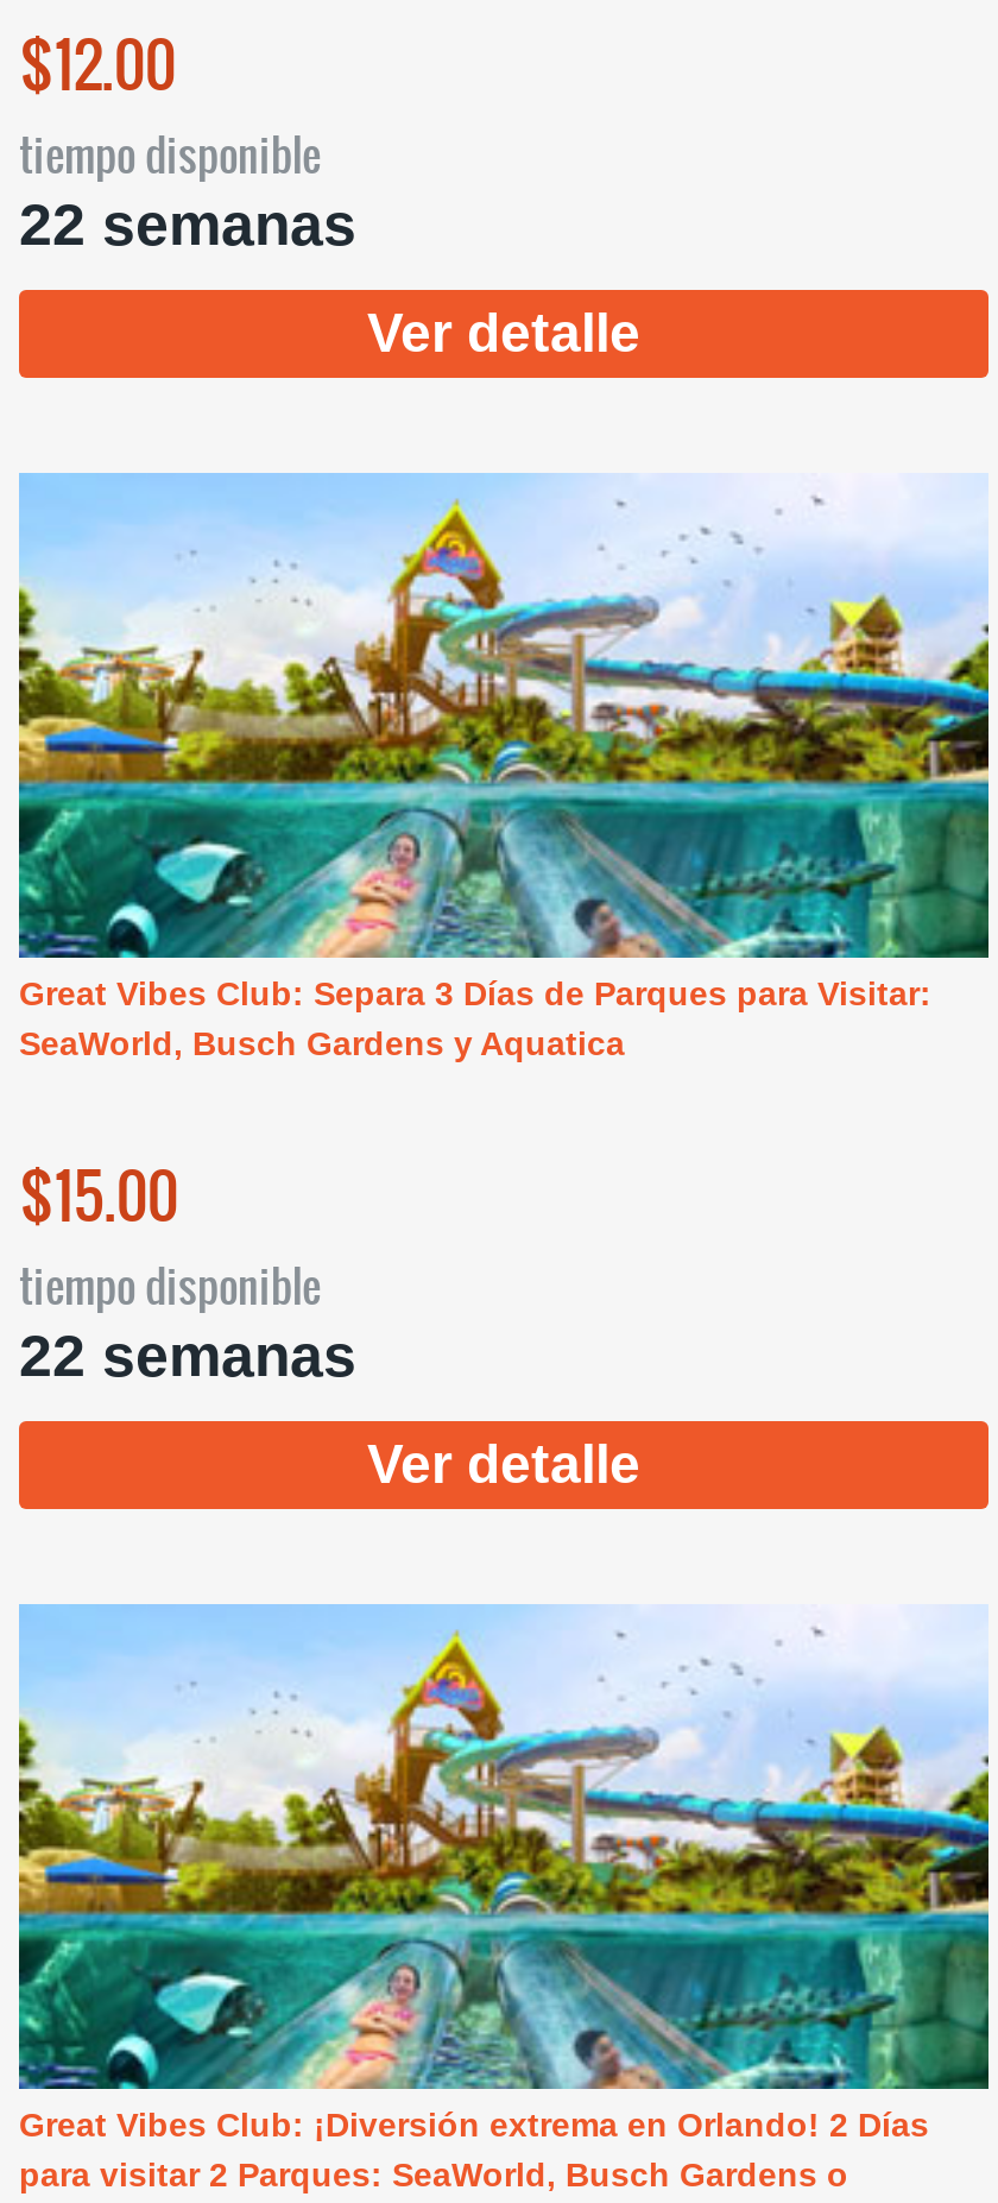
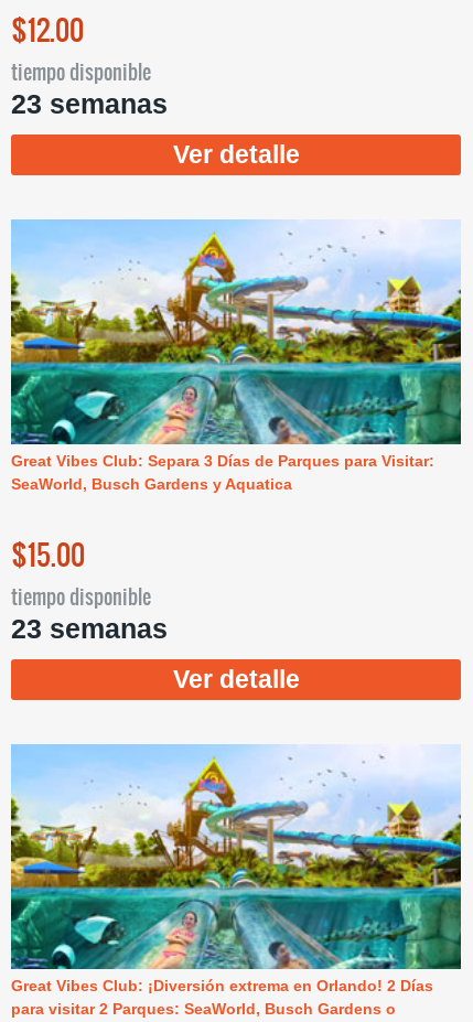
- 22 semanas
+ 23 semanas

- 22 semanas
+ 23 semanas
